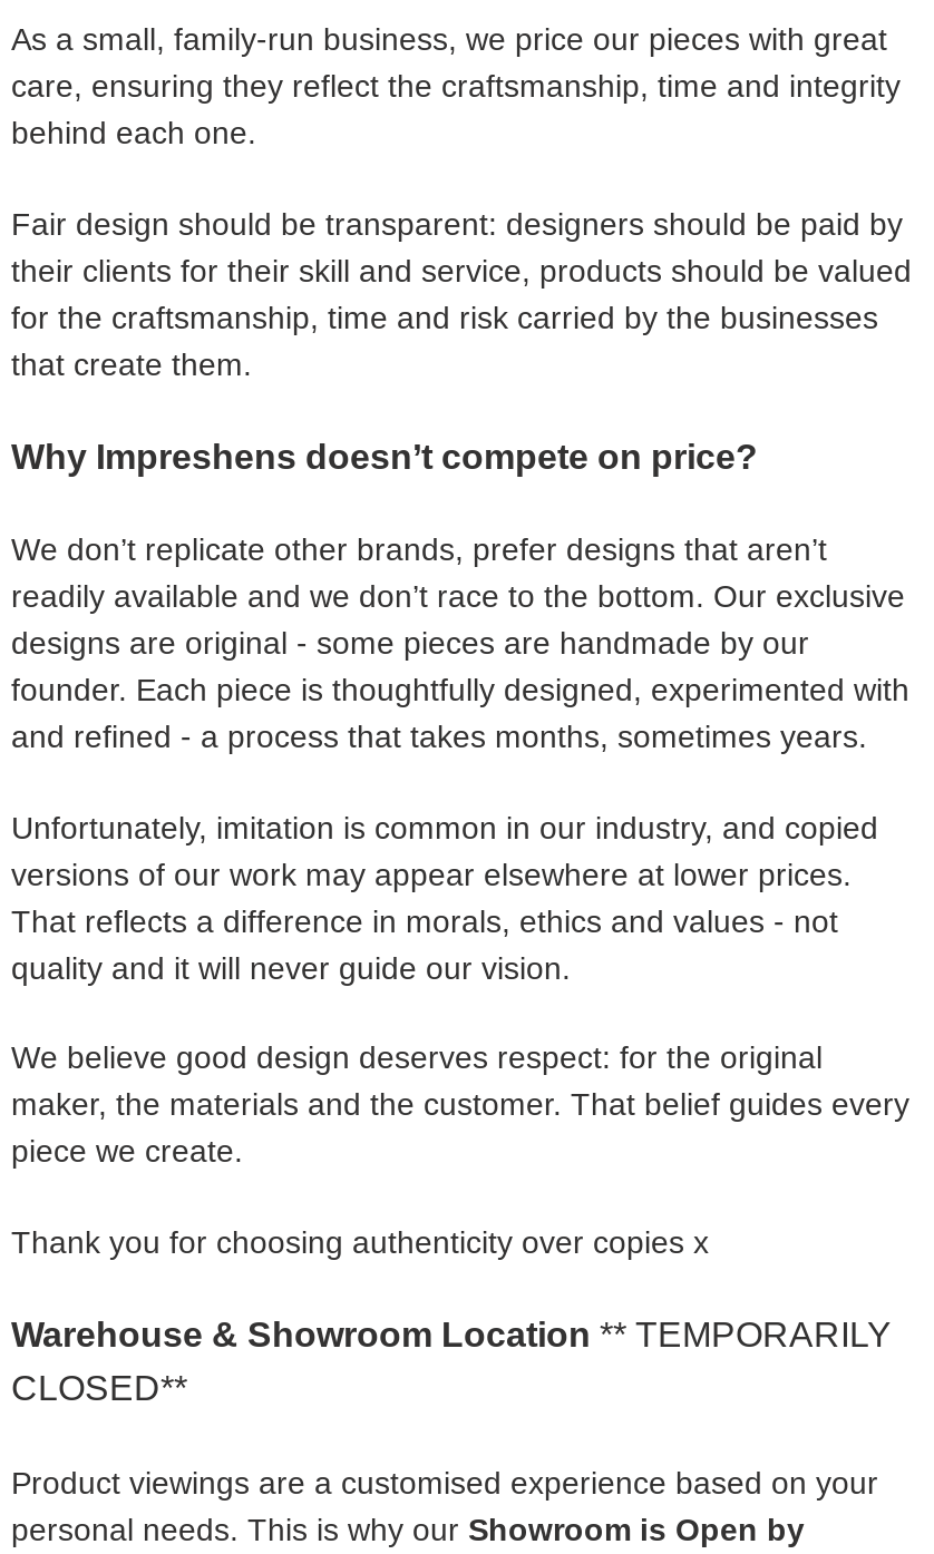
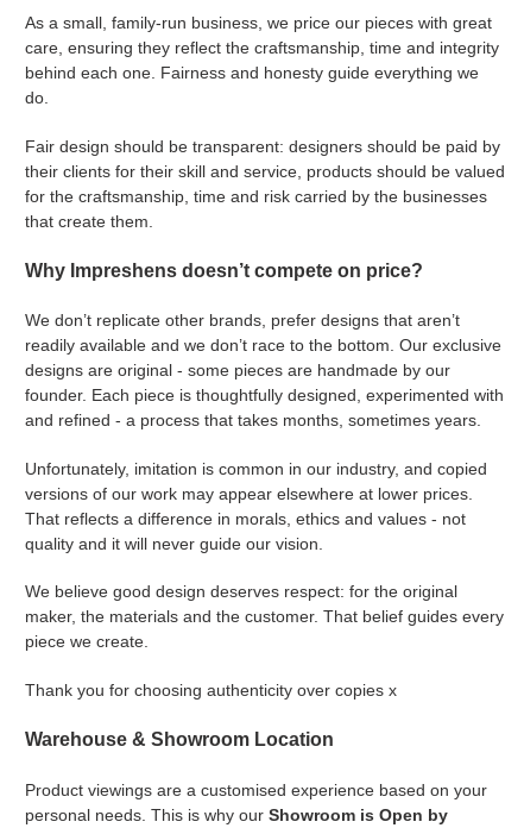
- behind each one.
+ behind each one. Fairness and honesty guide everything we
+ do.

moved down: Fair design should be transparent: designers should be paid by | their clients for their skill and service, products should be valued | for the craftsmanship, time and risk carried by the businesses | ... | piece we create. | Thank you for choosing authenticity over copies x

- Warehouse & Showroom Location ** TEMPORARILY
- CLOSED**
+ Warehouse & Showroom Location
